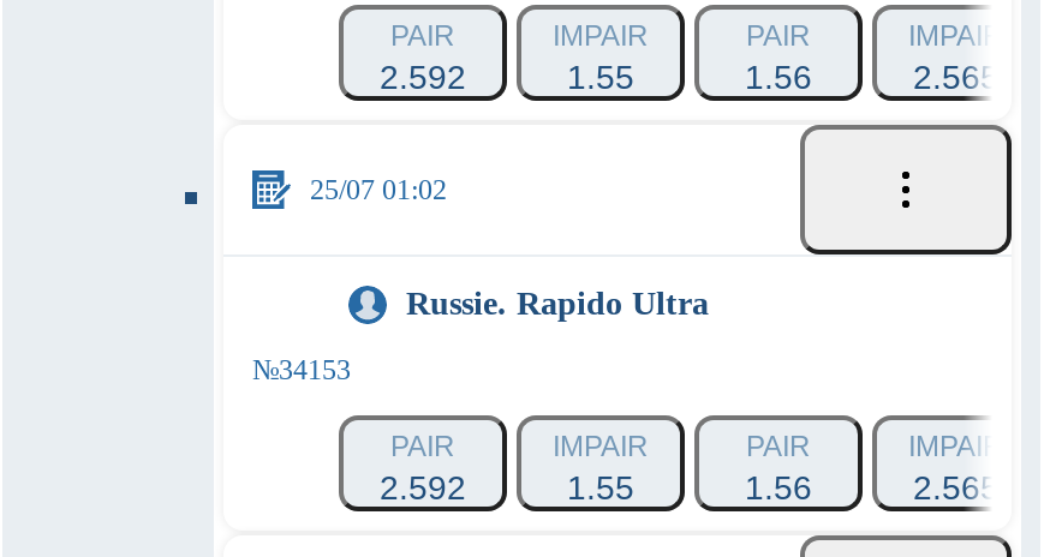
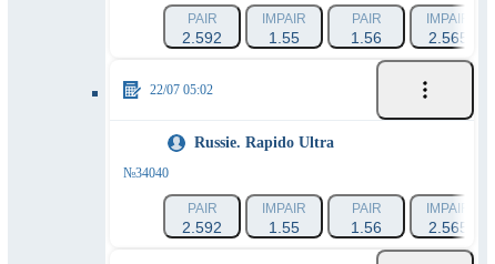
- 25/07 01:02
+ 22/07 05:02

- №34153
+ №34040
